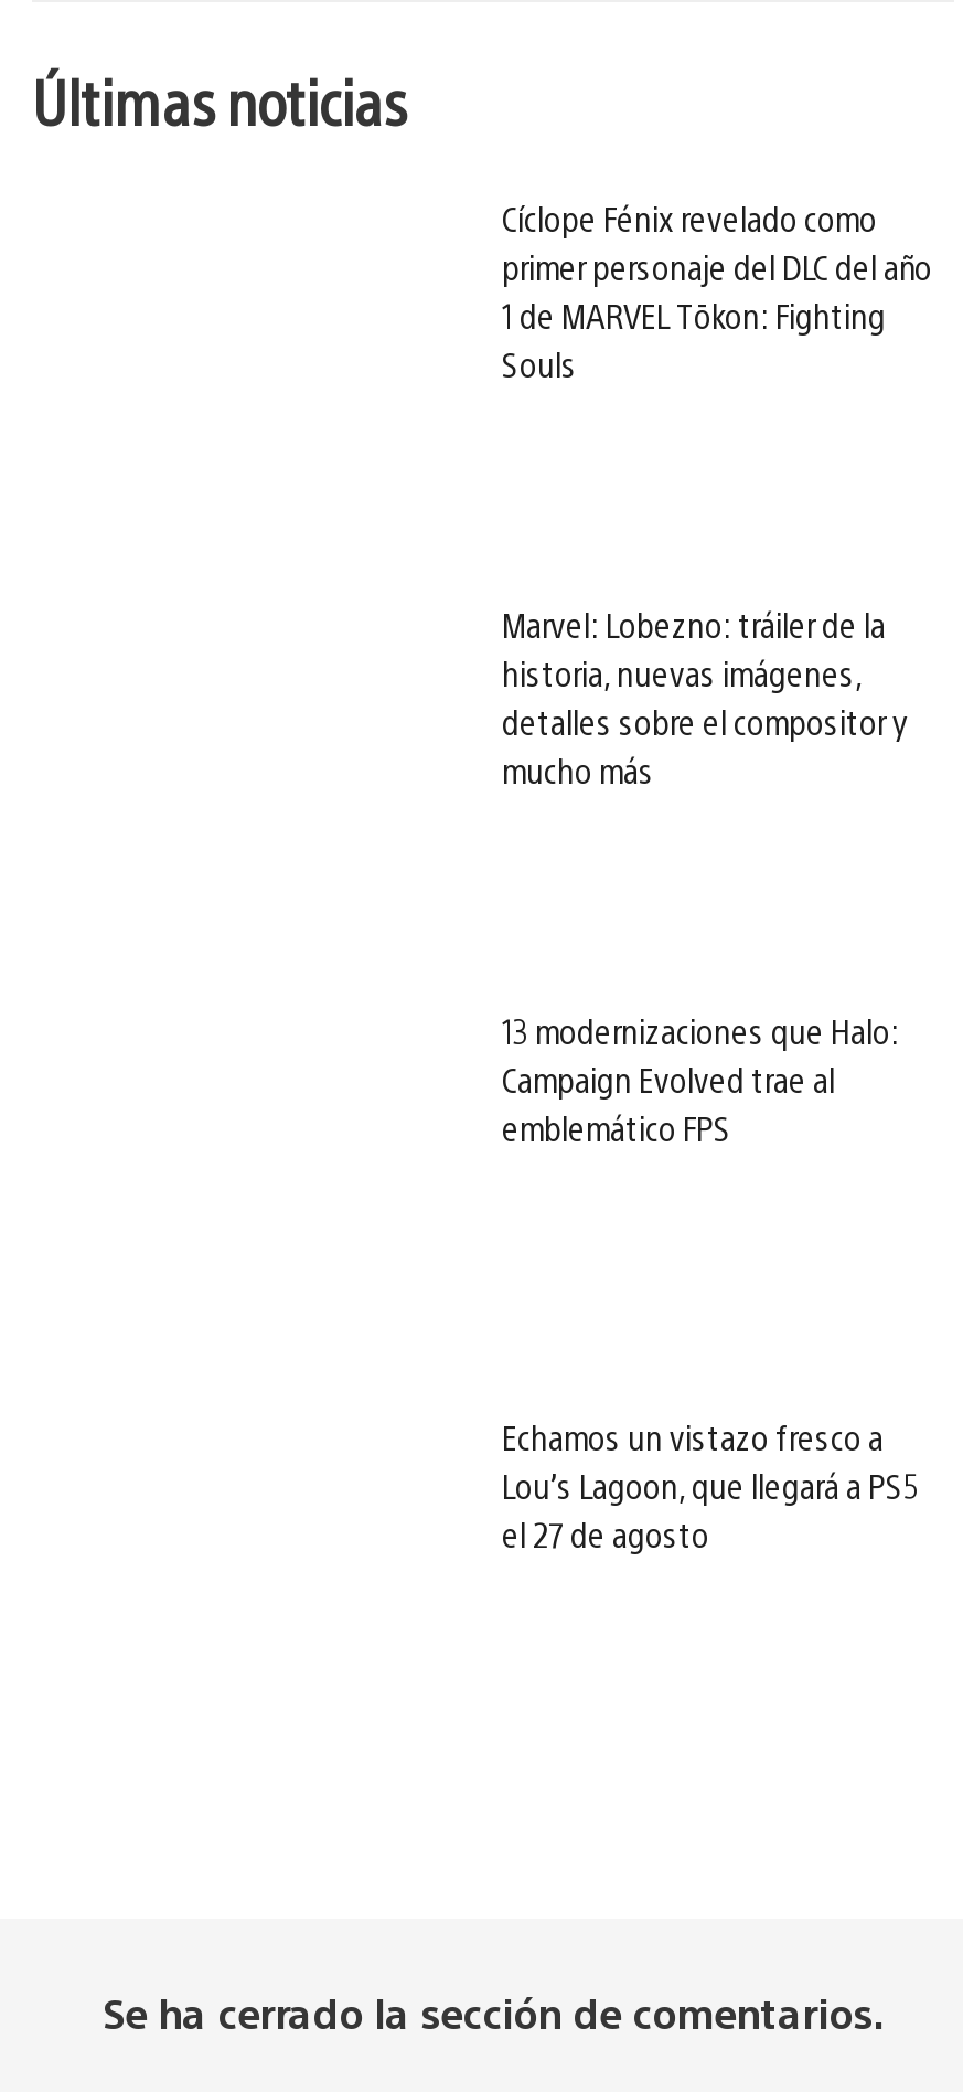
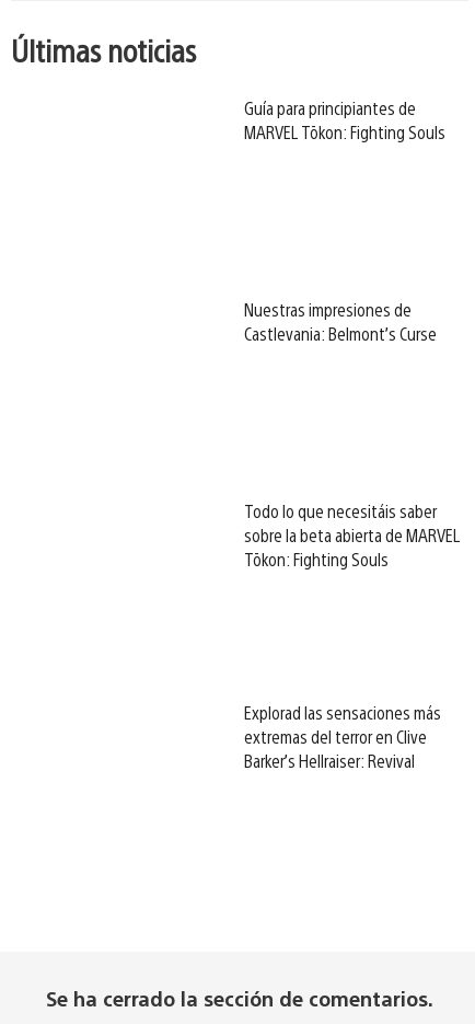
- Cíclope Fénix revelado como
- primer personaje del DLC del año
- 1 de MARVEL Tōkon: Fighting
- Souls
+ Guía para principiantes de
+ MARVEL Tōkon: Fighting Souls

- Marvel: Lobezno: tráiler de la
- historia, nuevas imágenes,
- detalles sobre el compositor y
- mucho más
+ Nuestras impresiones de
+ Castlevania: Belmont’s Curse

- 13 modernizaciones que Halo:
- Campaign Evolved trae al
- emblemático FPS
+ Todo lo que necesitáis saber
+ sobre la beta abierta de MARVEL
+ Tōkon: Fighting Souls

- Echamos un vistazo fresco a
- Lou’s Lagoon, que llegará a PS5
- el 27 de agosto
+ Explorad las sensaciones más
+ extremas del terror en Clive
+ Barker’s Hellraiser: Revival
